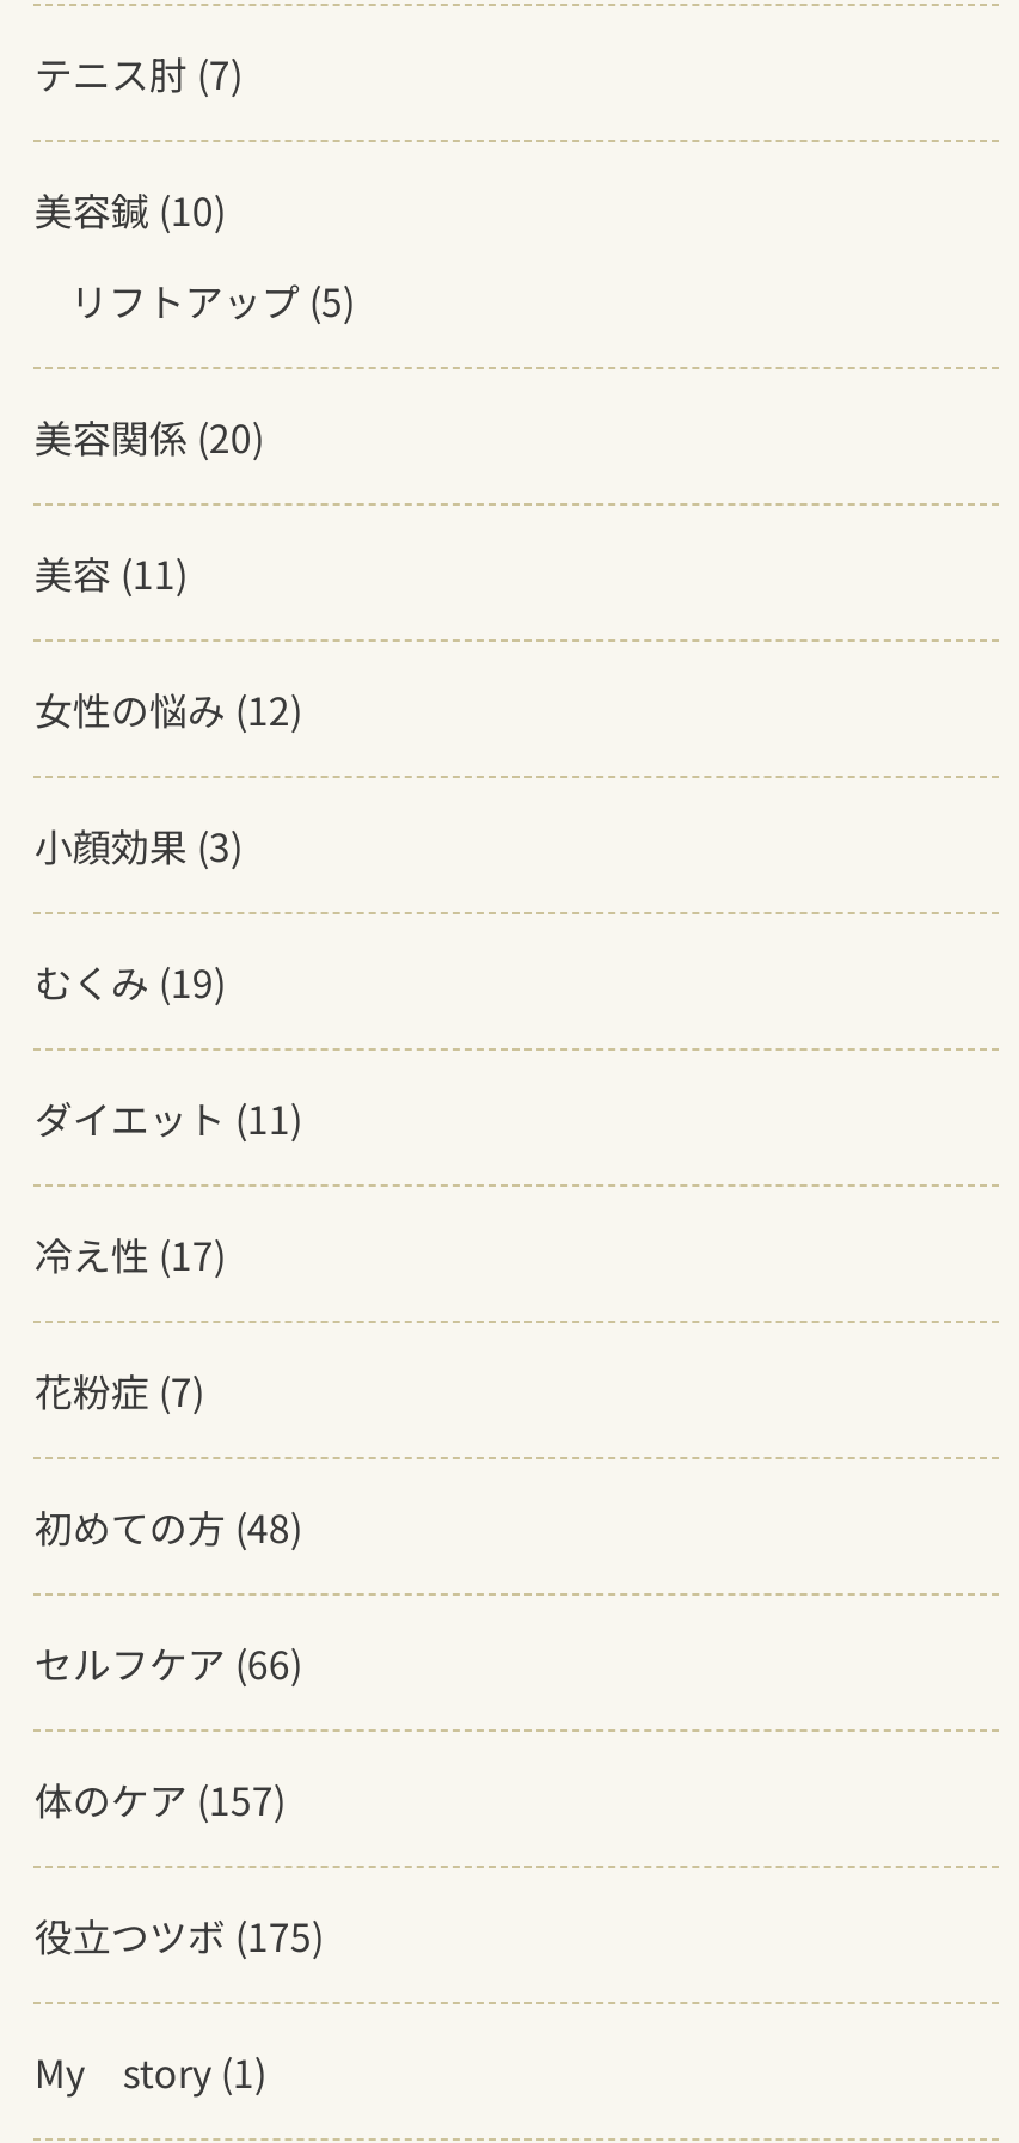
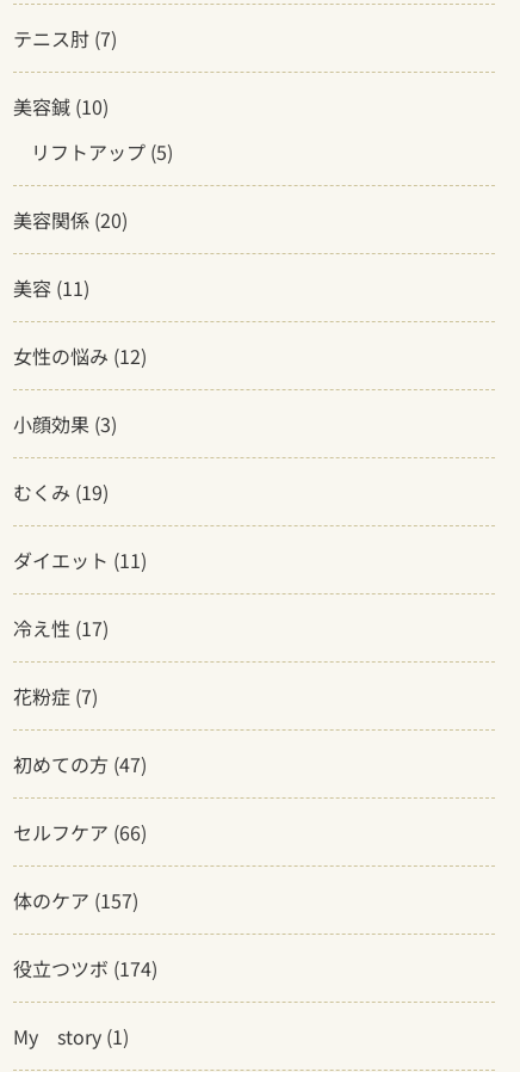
- 初めての方(48)
+ 初めての方(47)

- 役立つツボ(175)
+ 役立つツボ(174)
